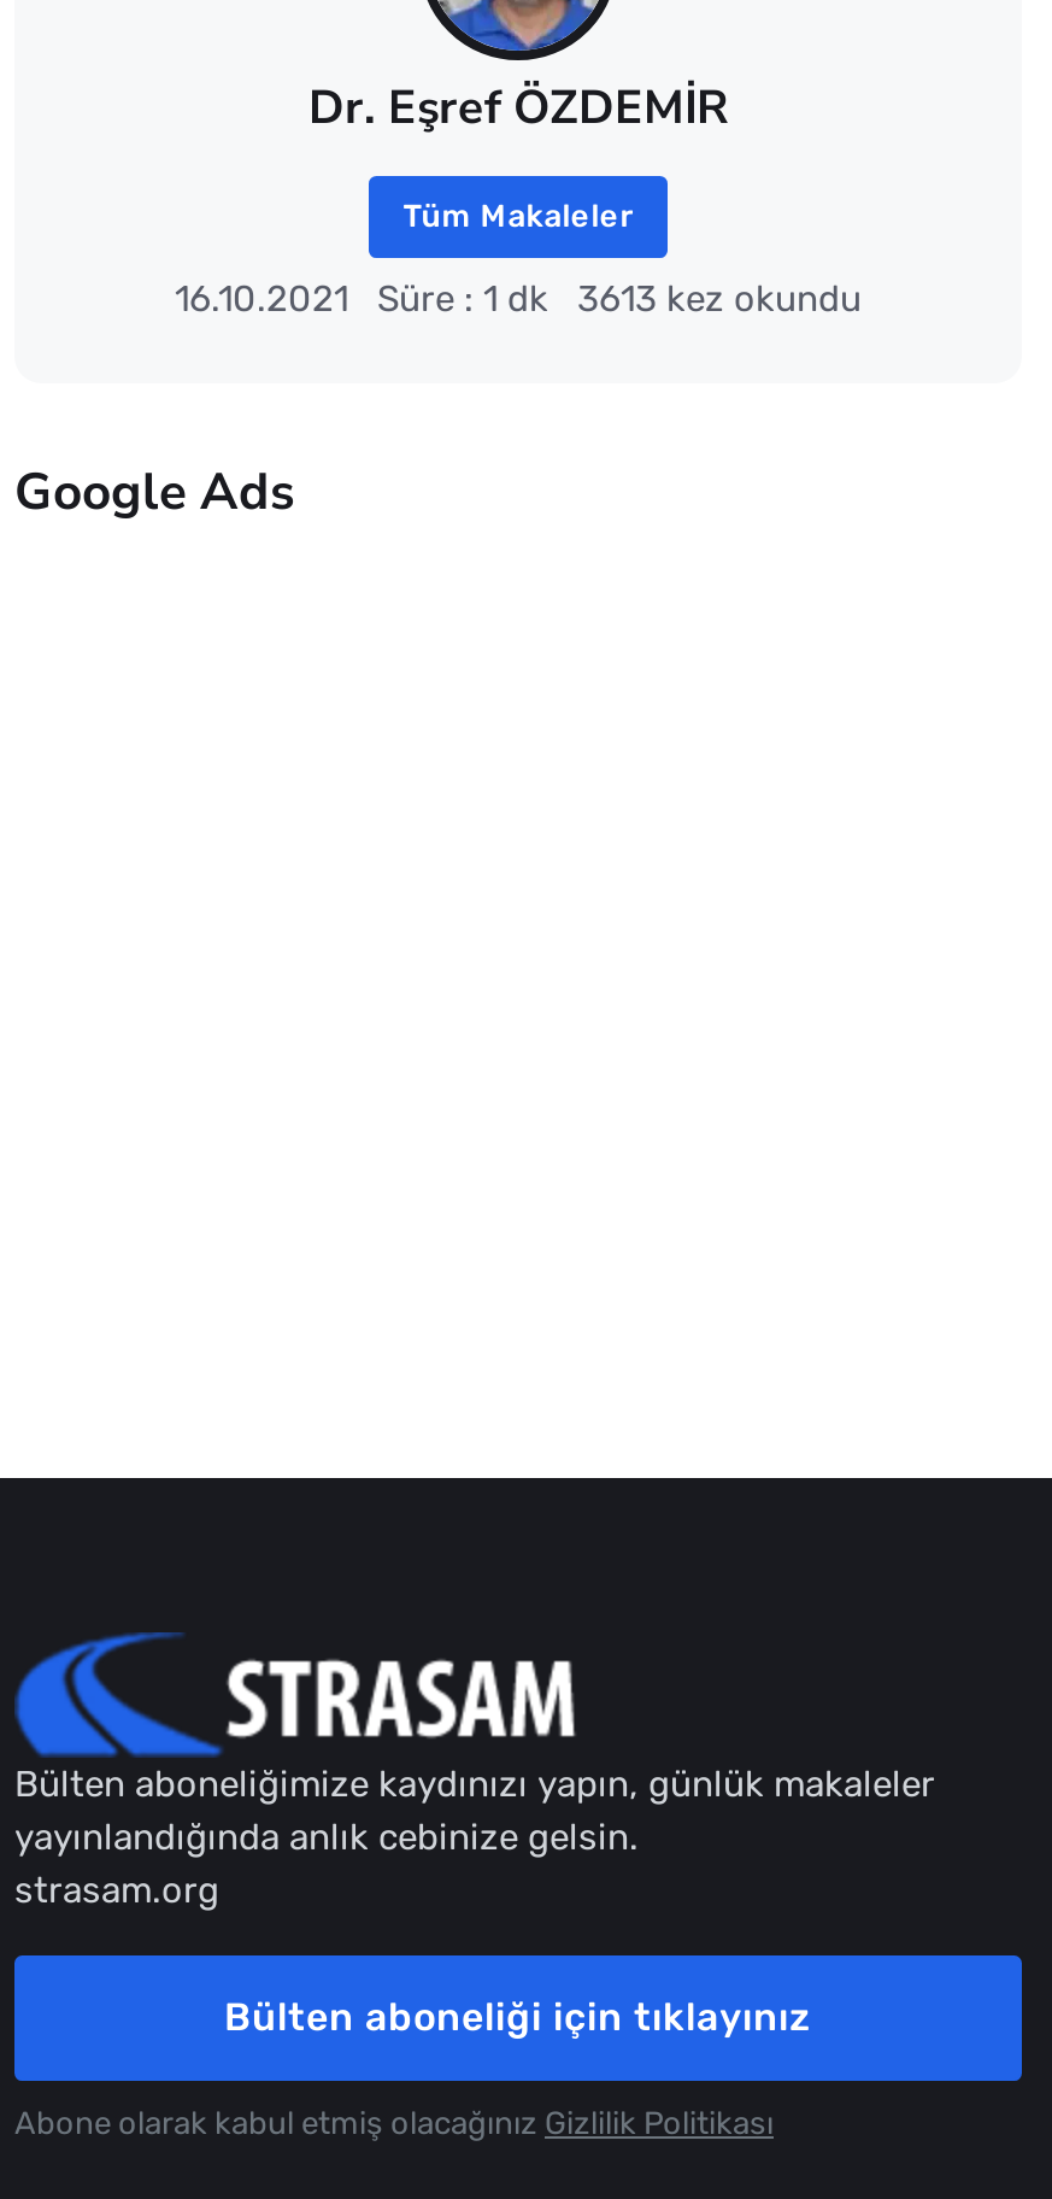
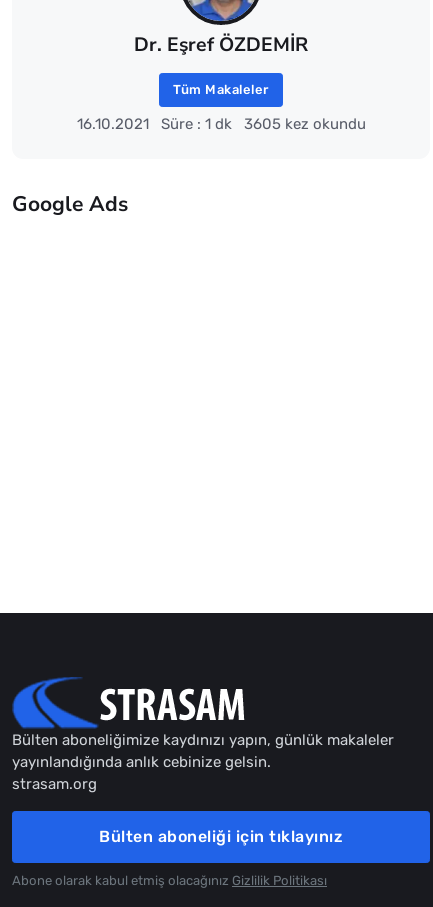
- 16.10.2021 Süre : 1 dk 3613 kez okundu
+ 16.10.2021 Süre : 1 dk 3605 kez okundu
